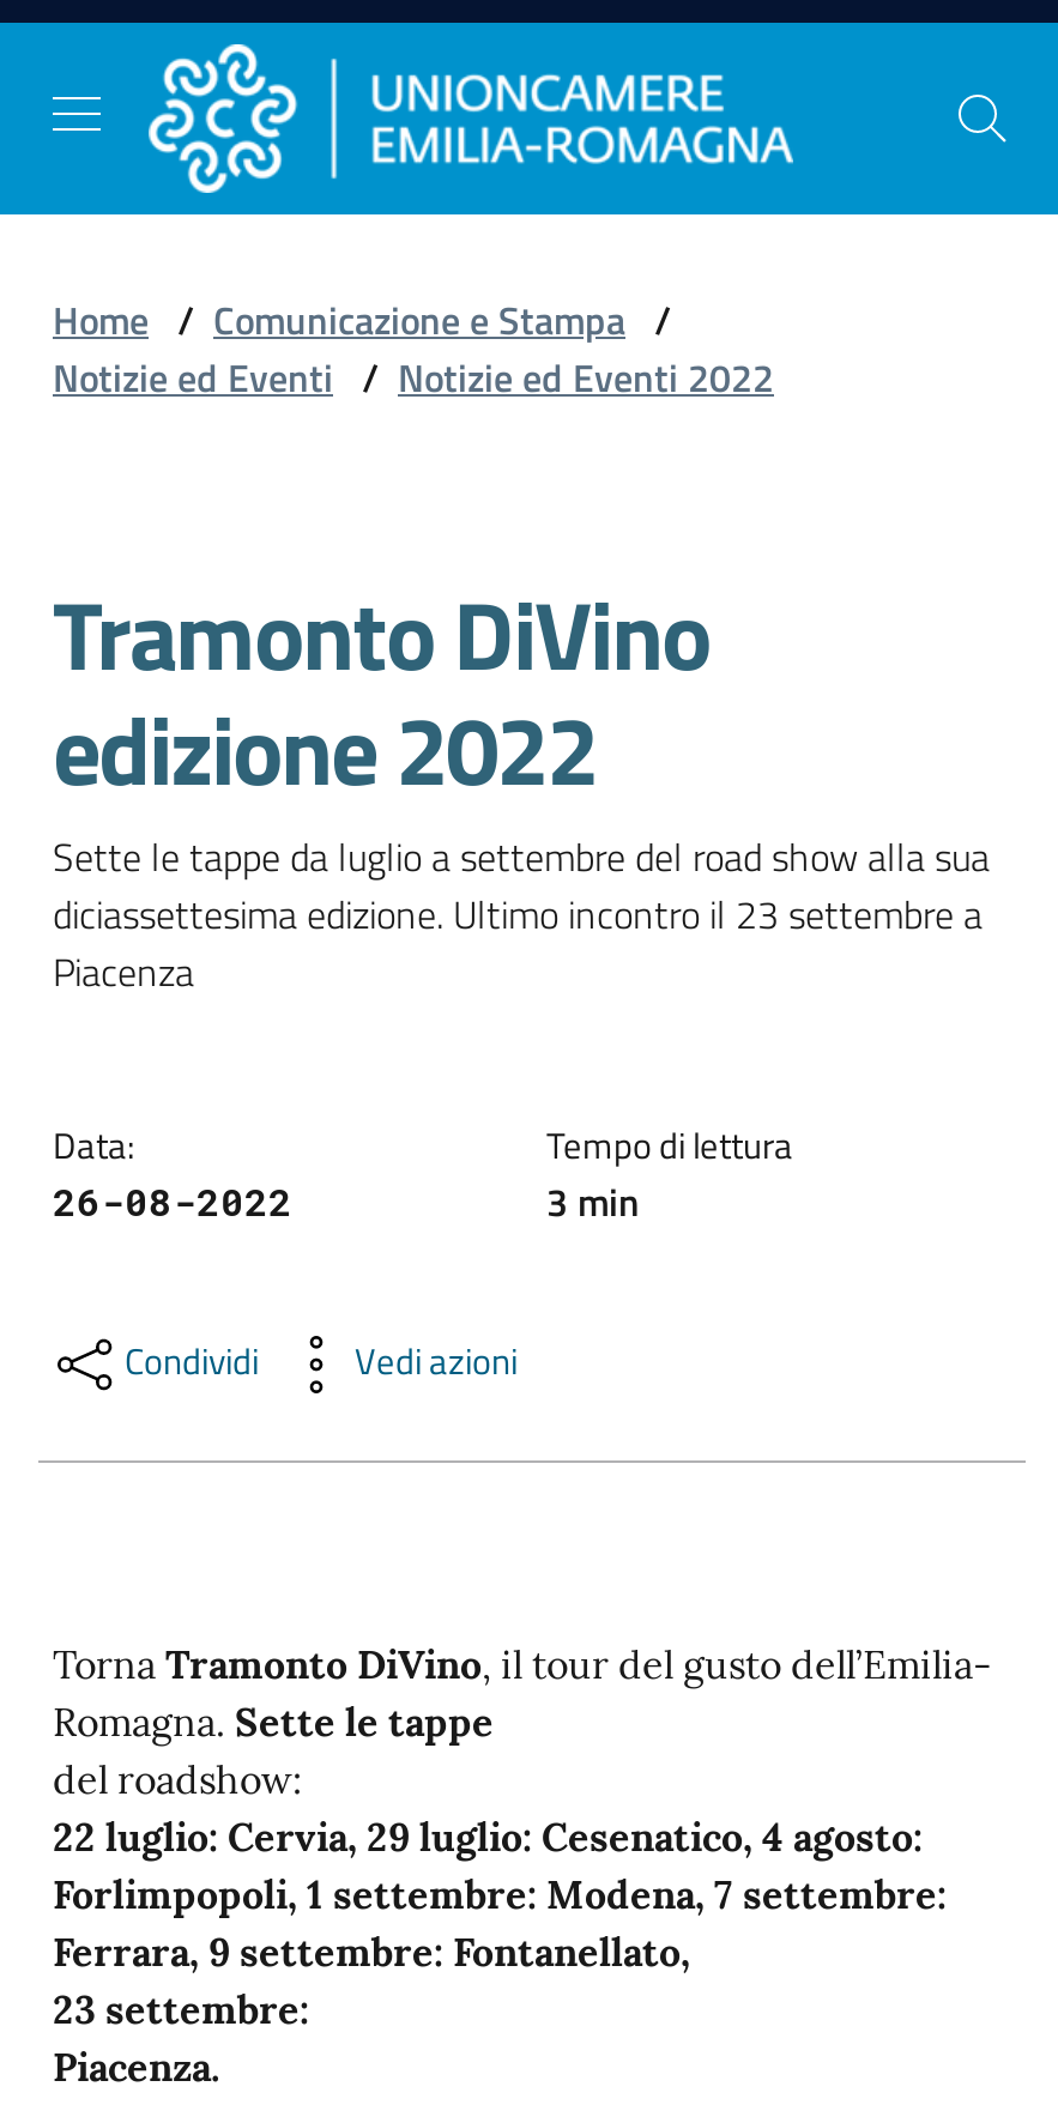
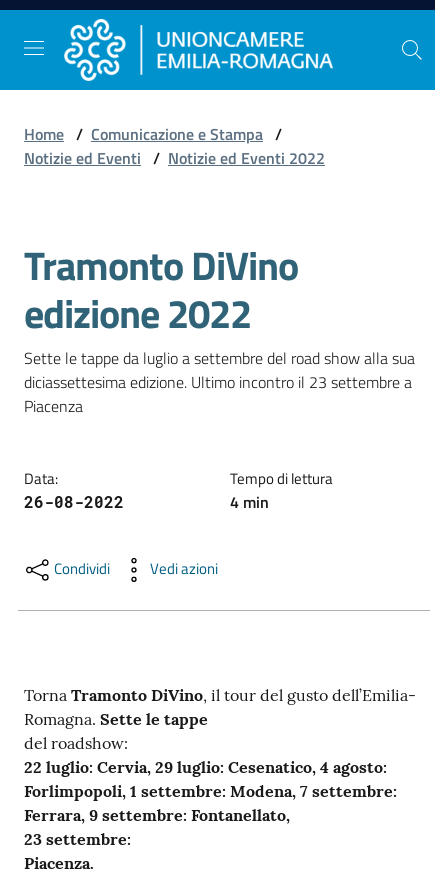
- 3 min
+ 4 min
